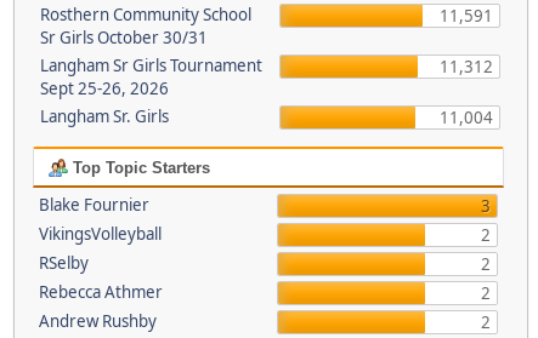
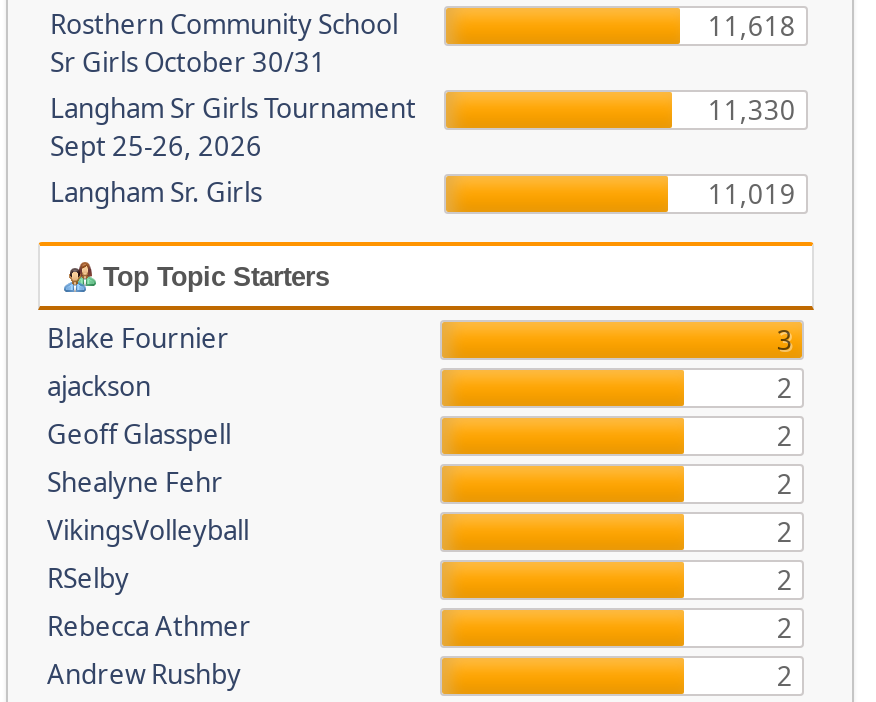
- 11,591
+ 11,618

- 11,312
+ 11,330

- 11,004
+ 11,019

+ ajackson
+ 2
+ Geoff Glasspell
+ 2
+ Shealyne Fehr
+ 2
